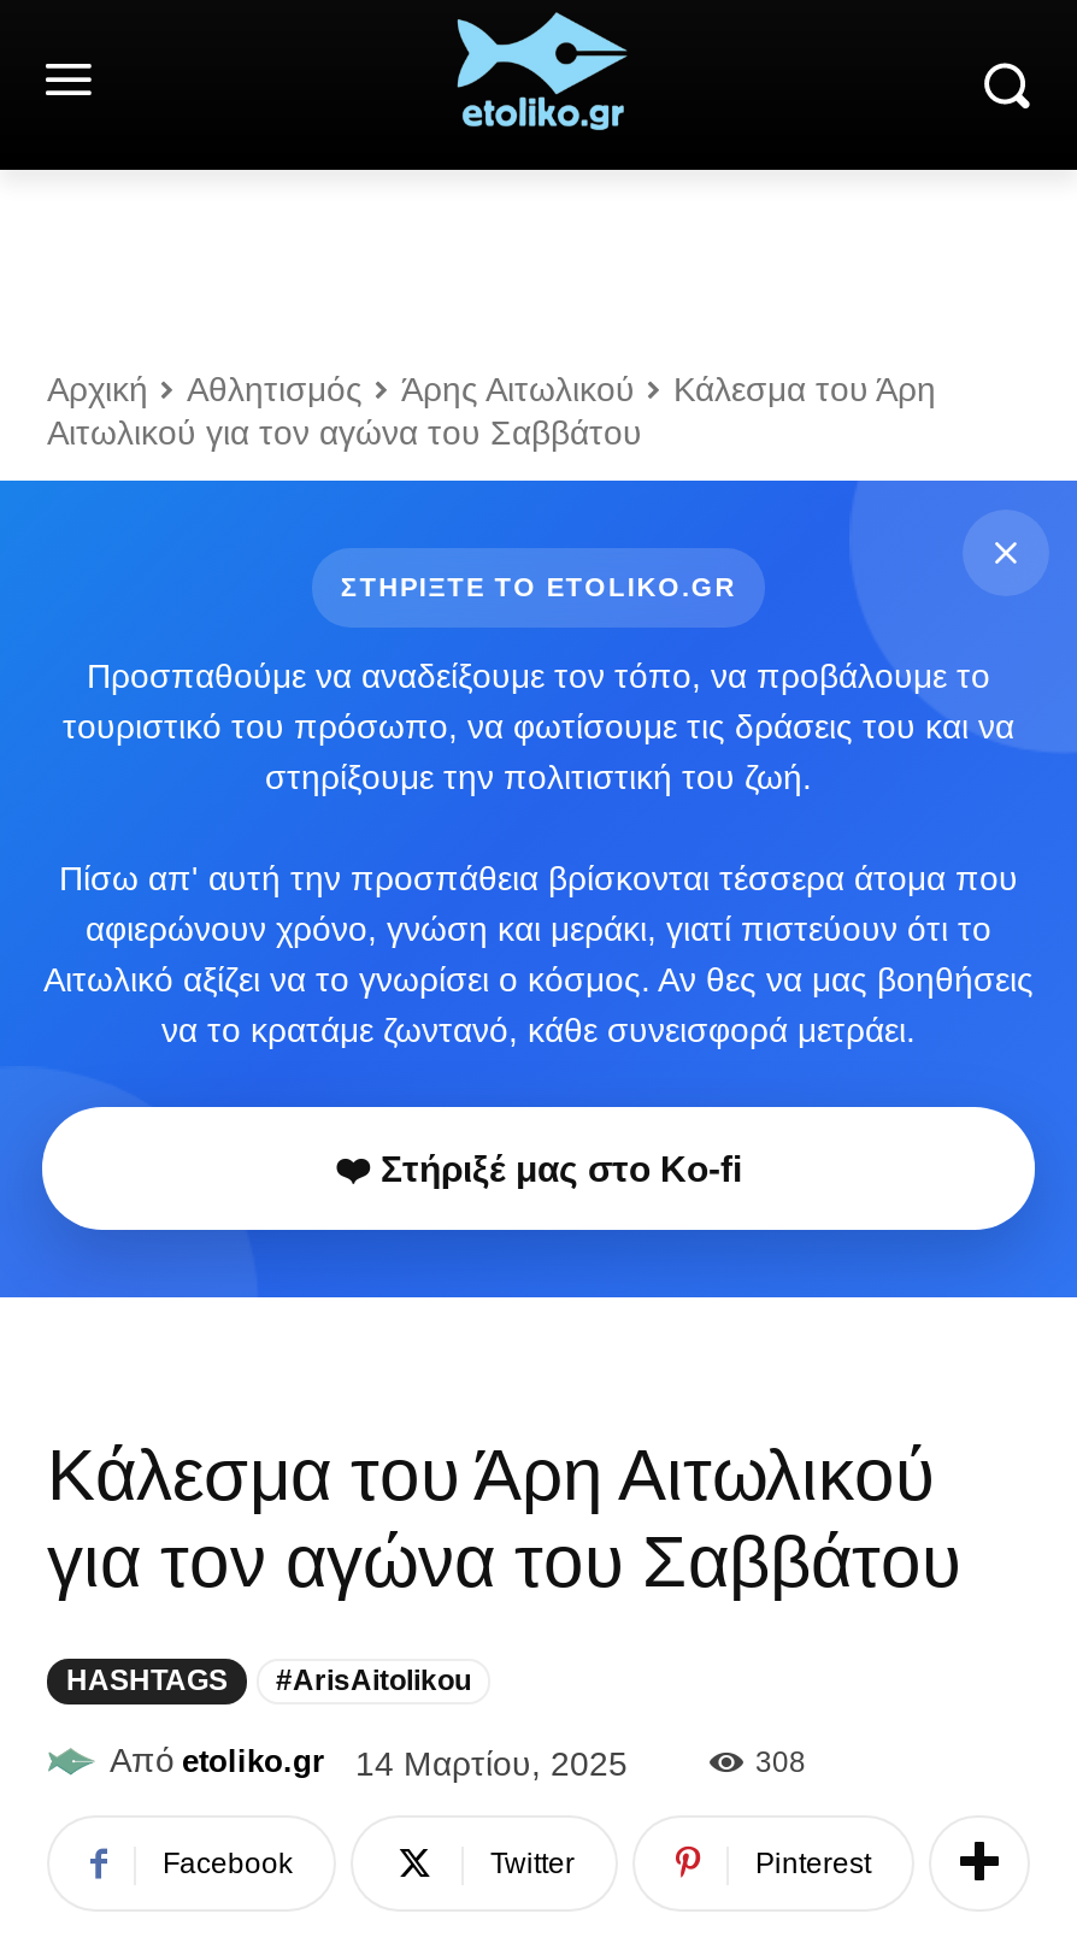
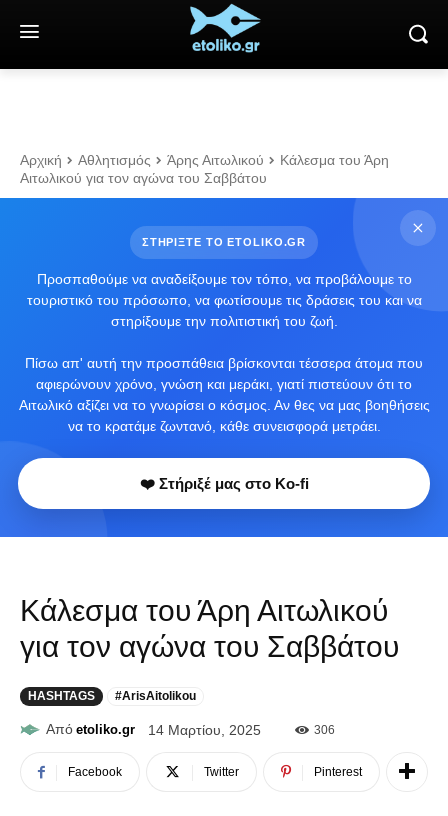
- 308
+ 306
